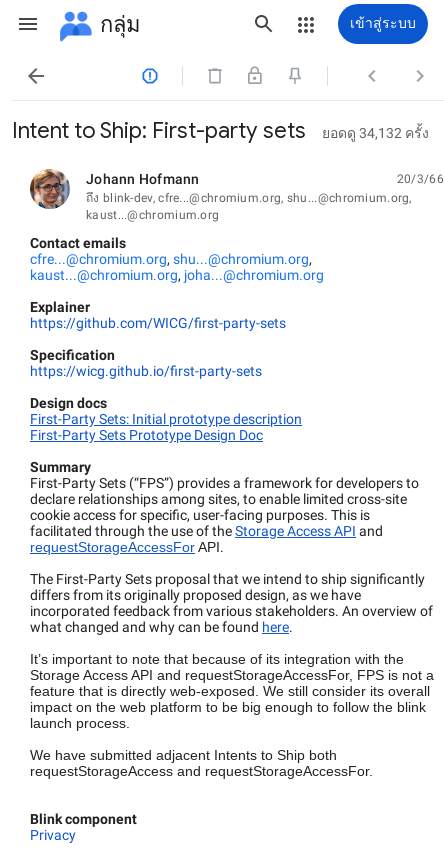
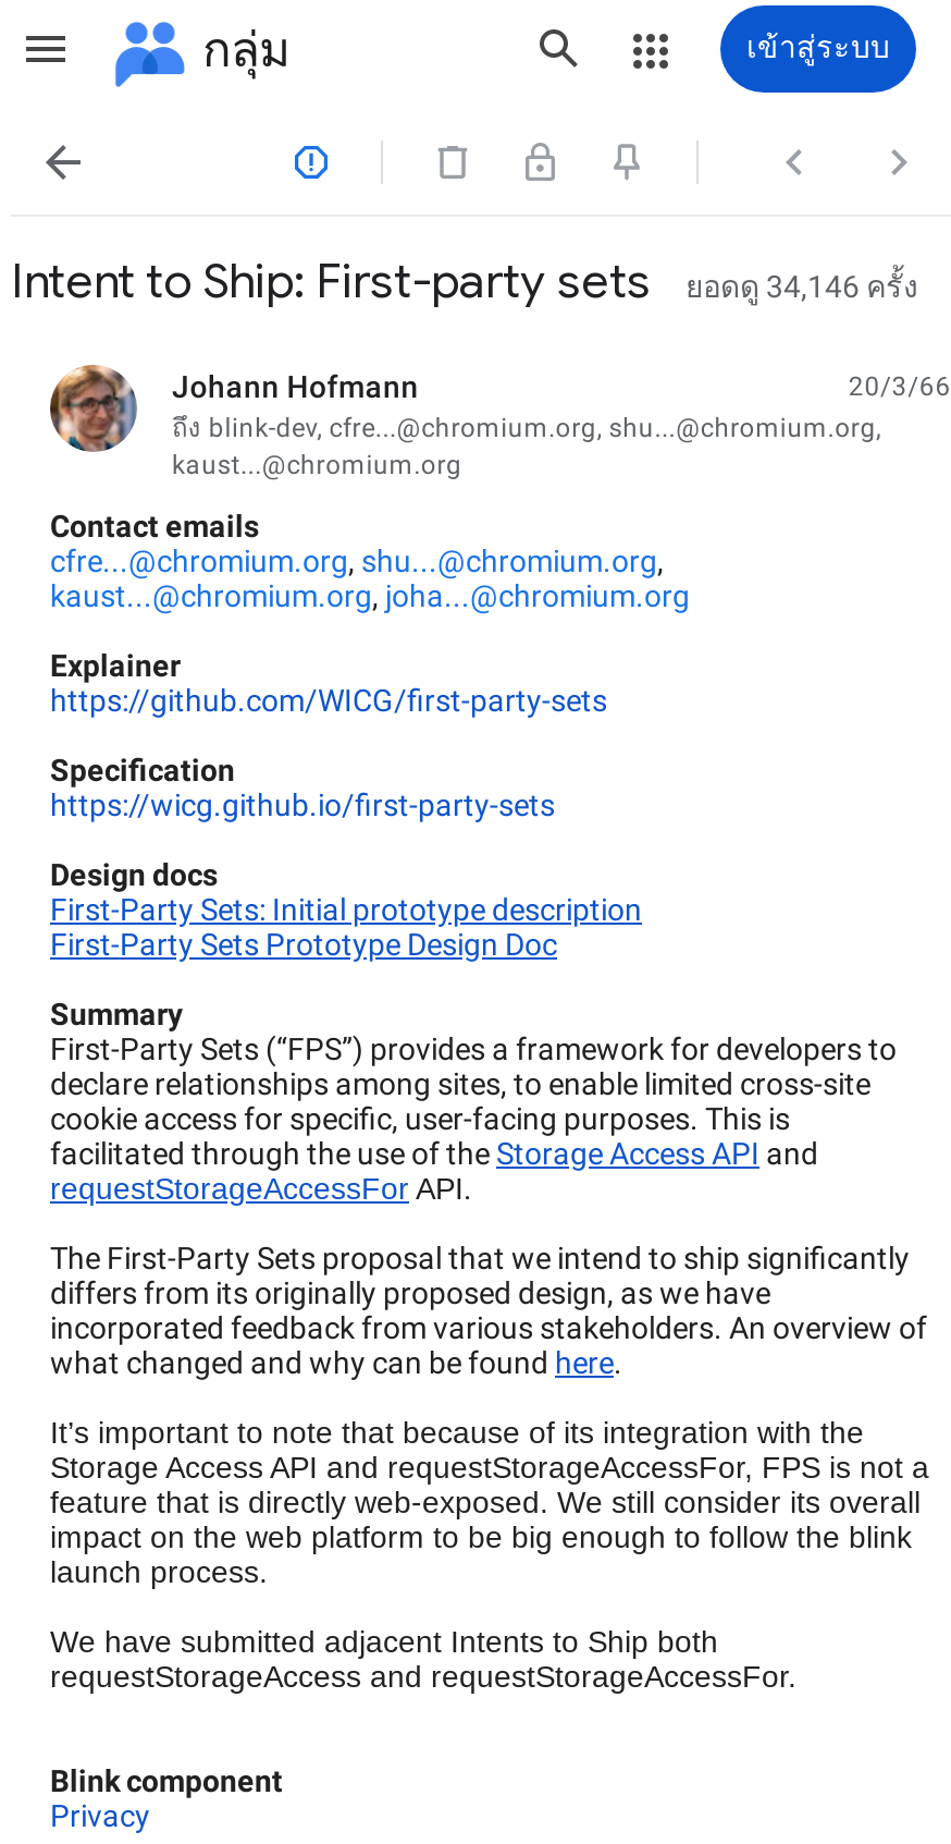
- ยอดดู 34,132 ครั้ง
+ ยอดดู 34,146 ครั้ง
